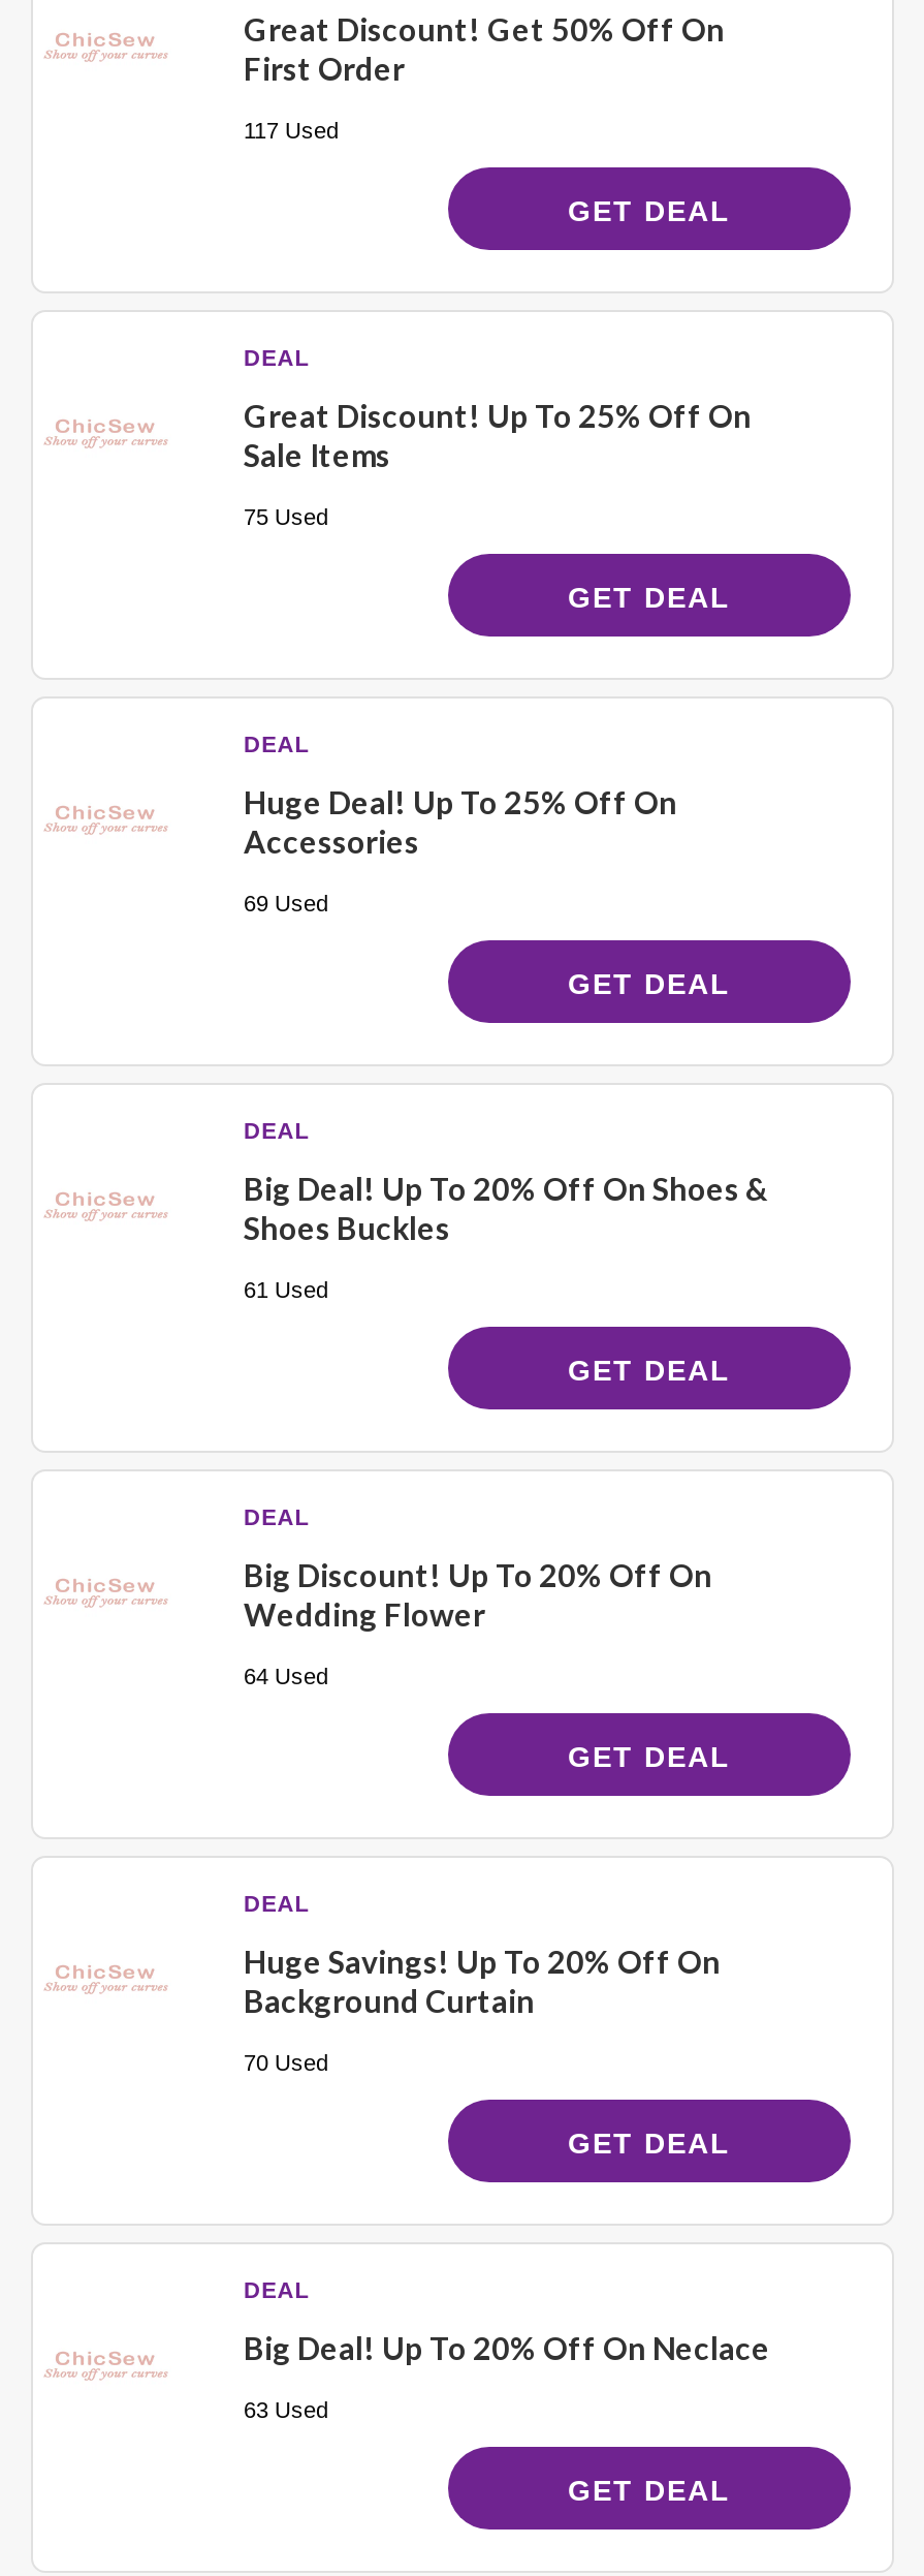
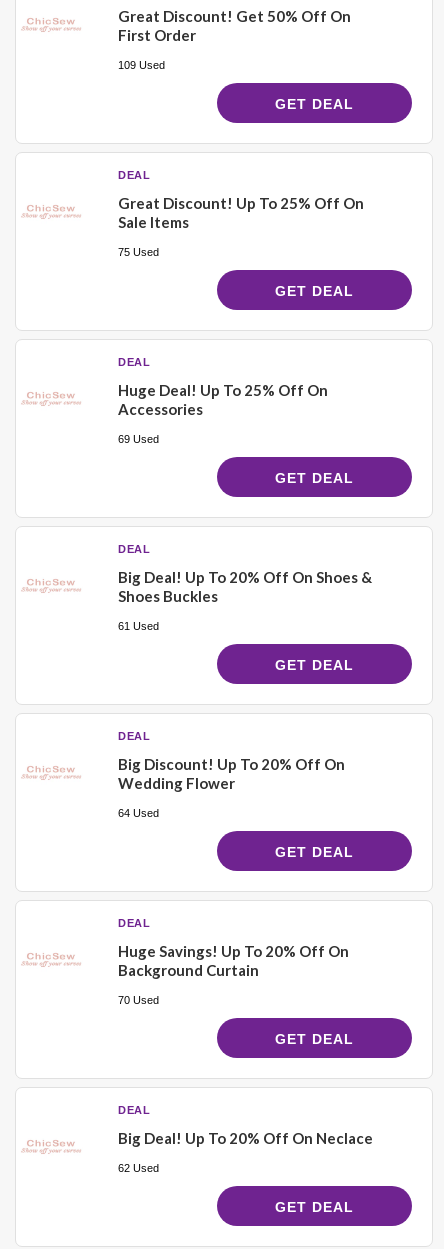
- 117 Used
+ 109 Used

- 63 Used
+ 62 Used
